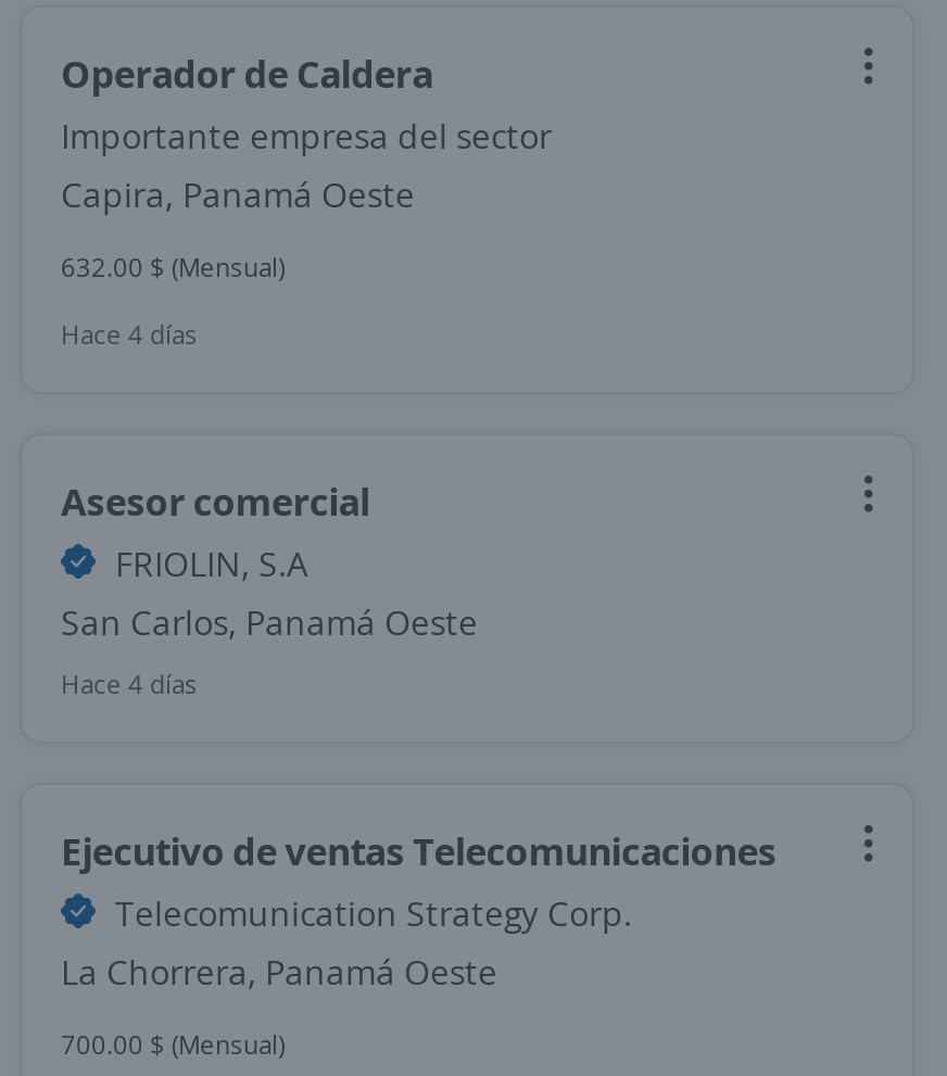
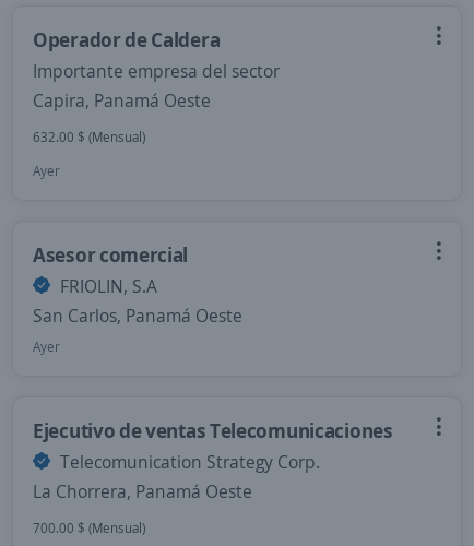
- Hace 4 días
+ Ayer

- Hace 4 días
+ Ayer
